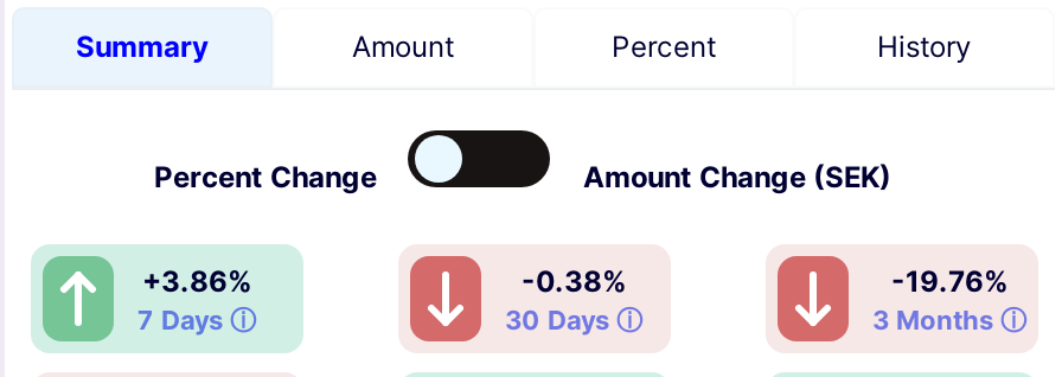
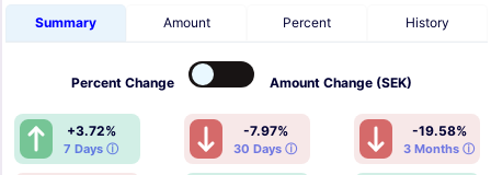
- +3.86%
+ +3.72%

- -0.38%
+ -7.97%

- -19.76%
+ -19.58%
